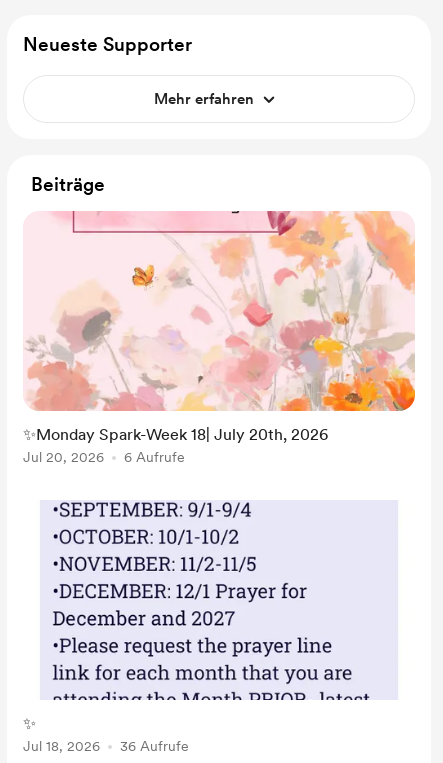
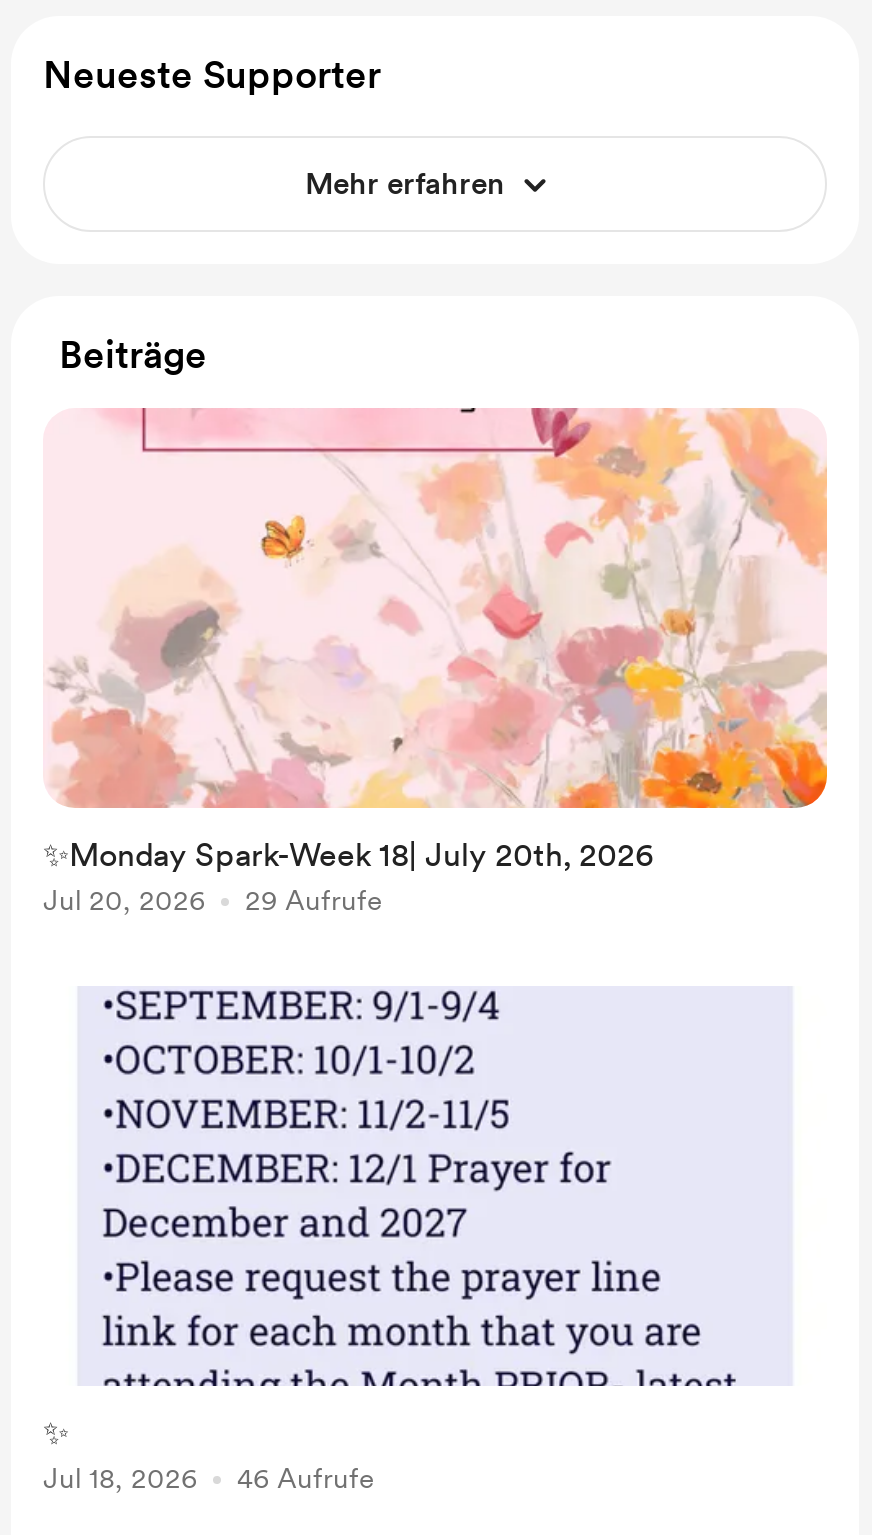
- Jul 20, 2026 6 Aufrufe
+ Jul 20, 2026 29 Aufrufe

- Jul 18, 2026 36 Aufrufe
+ Jul 18, 2026 46 Aufrufe
